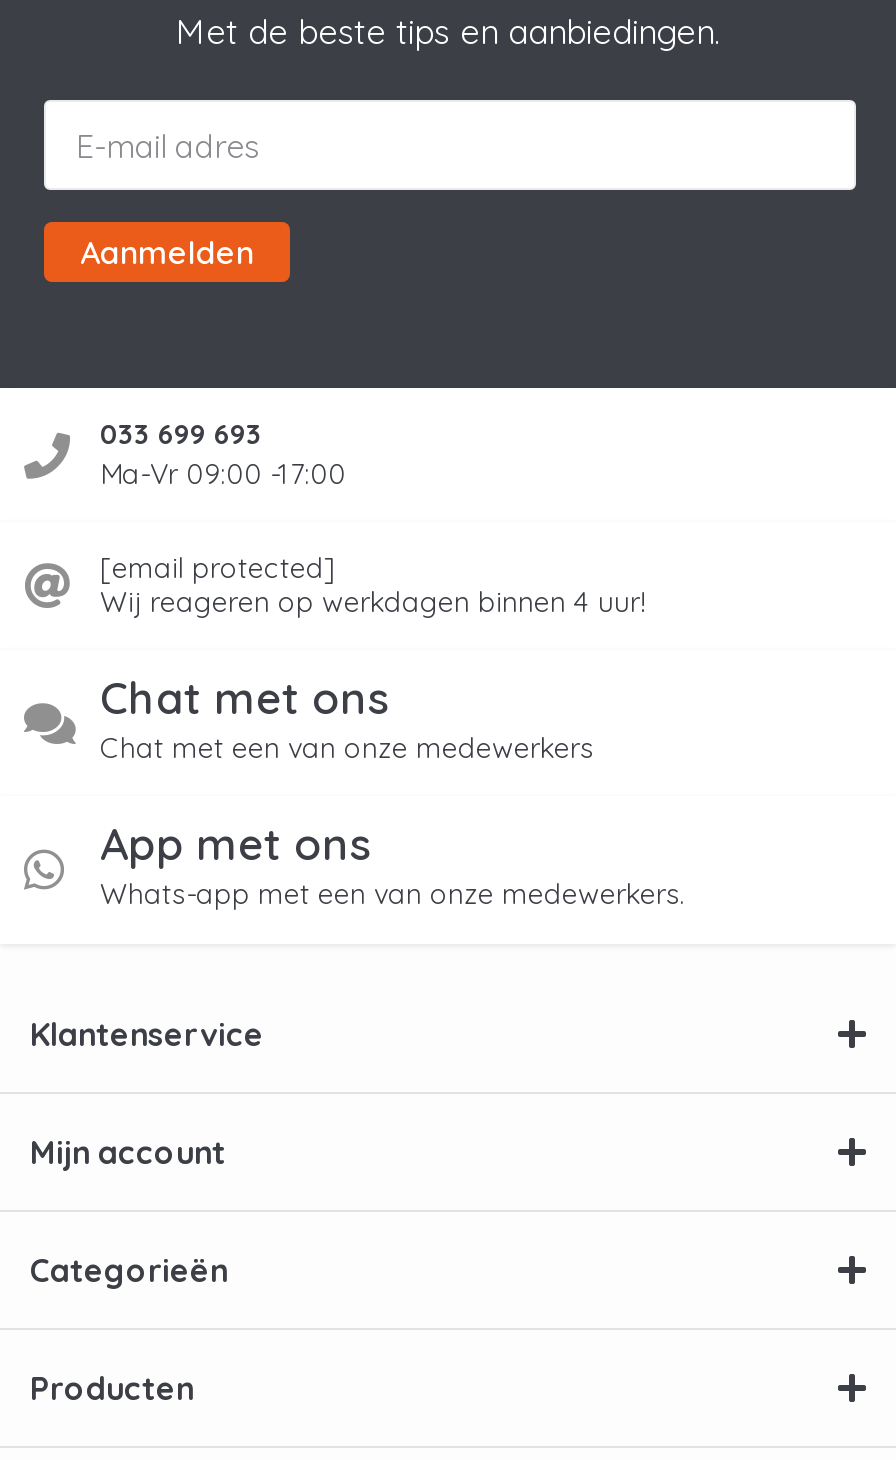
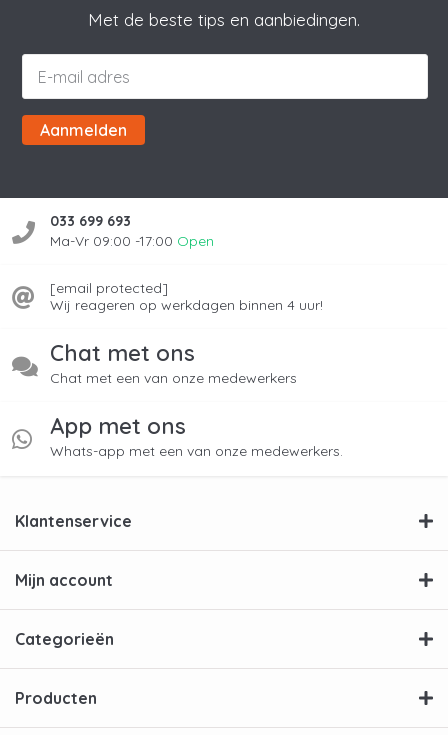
- Ma-Vr 09:00 -17:00
+ Ma-Vr 09:00 -17:00 Open
